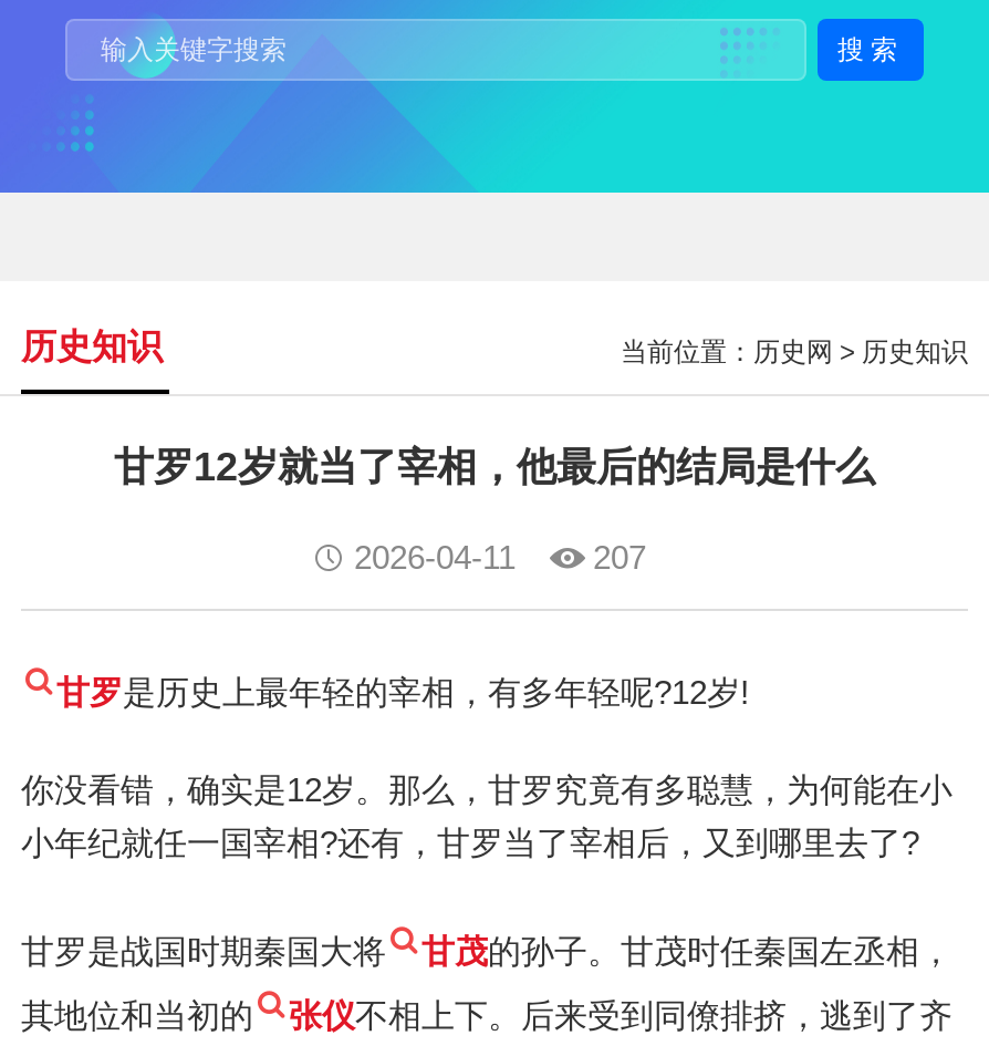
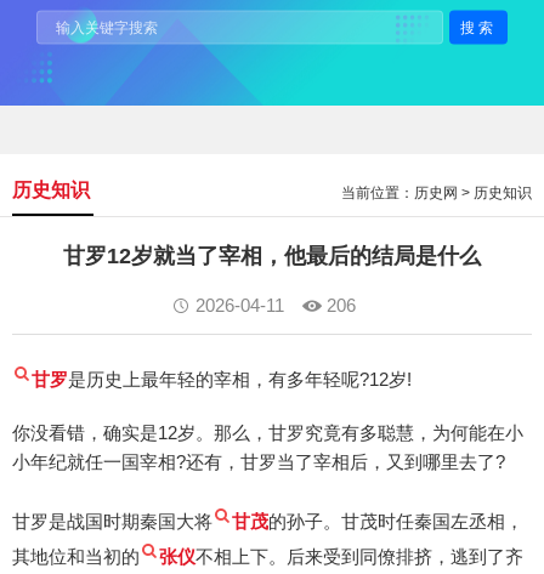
- 207
+ 206
